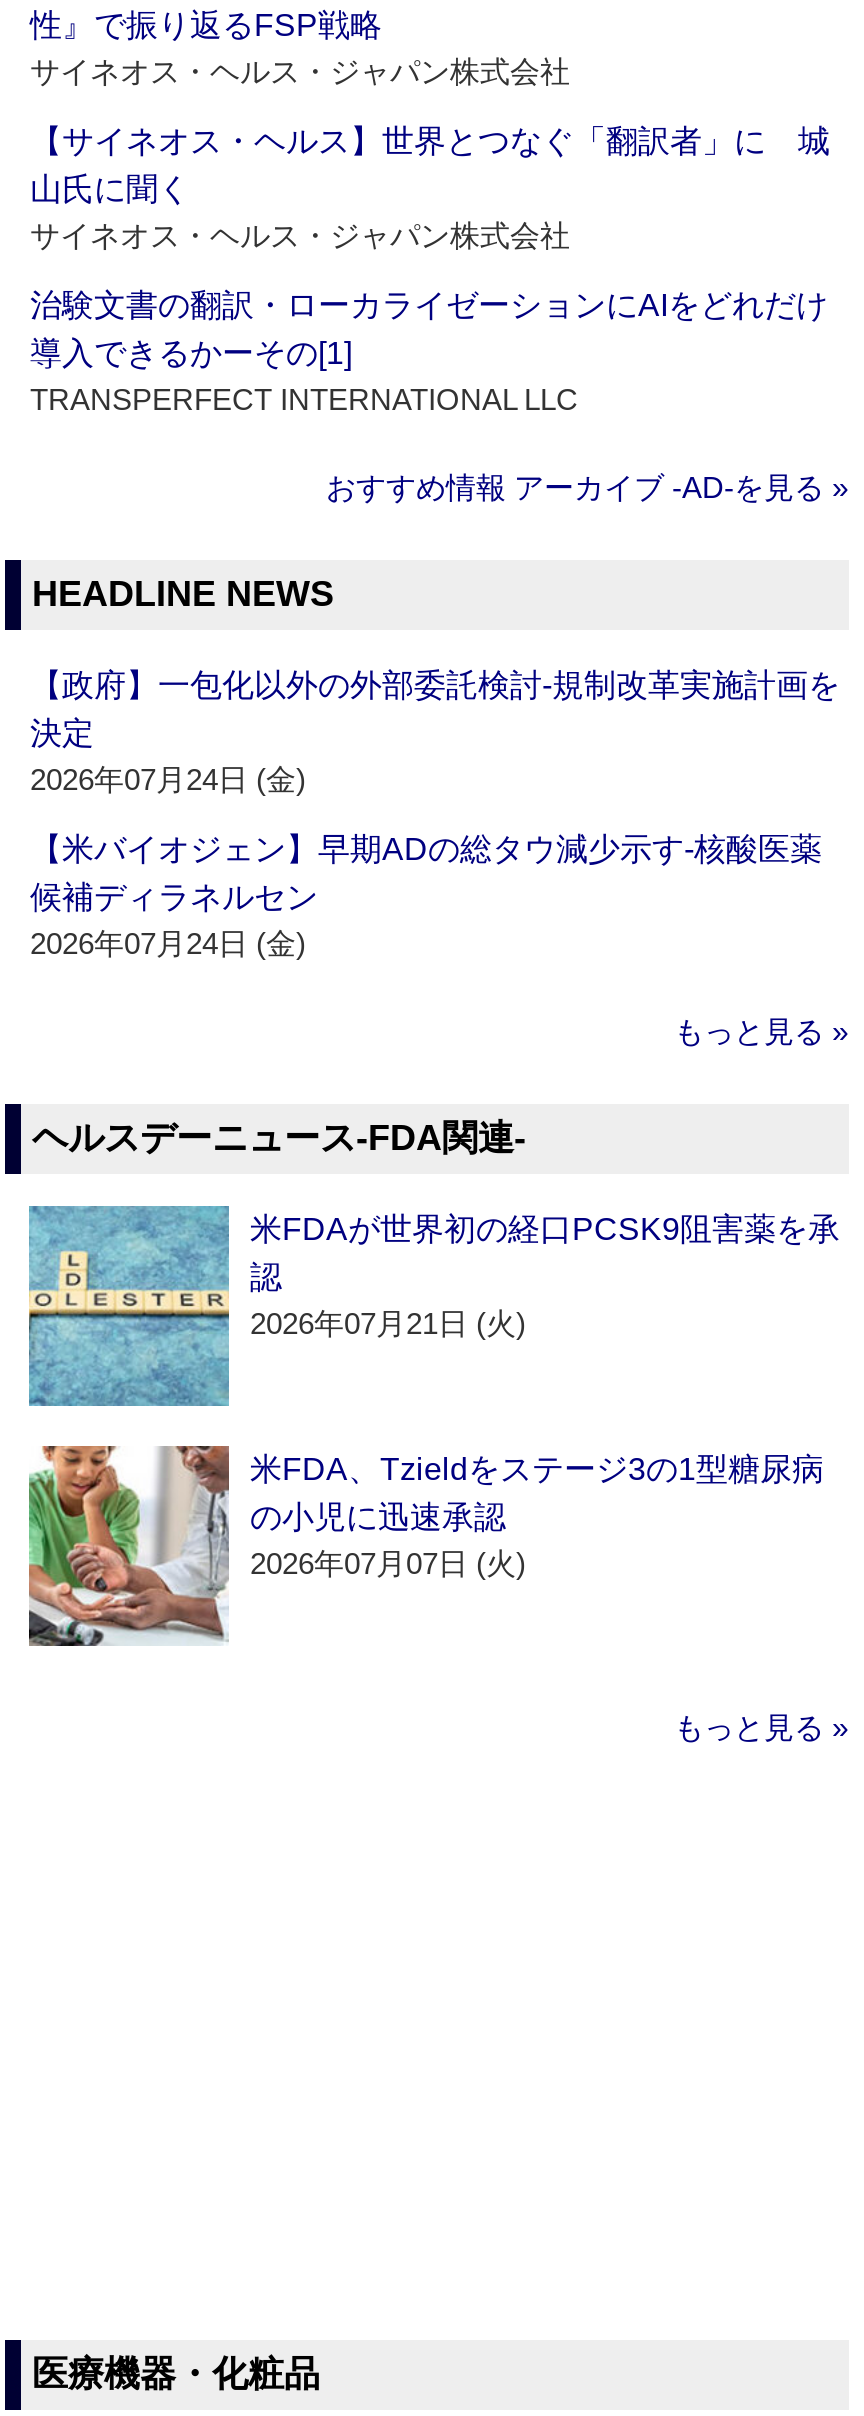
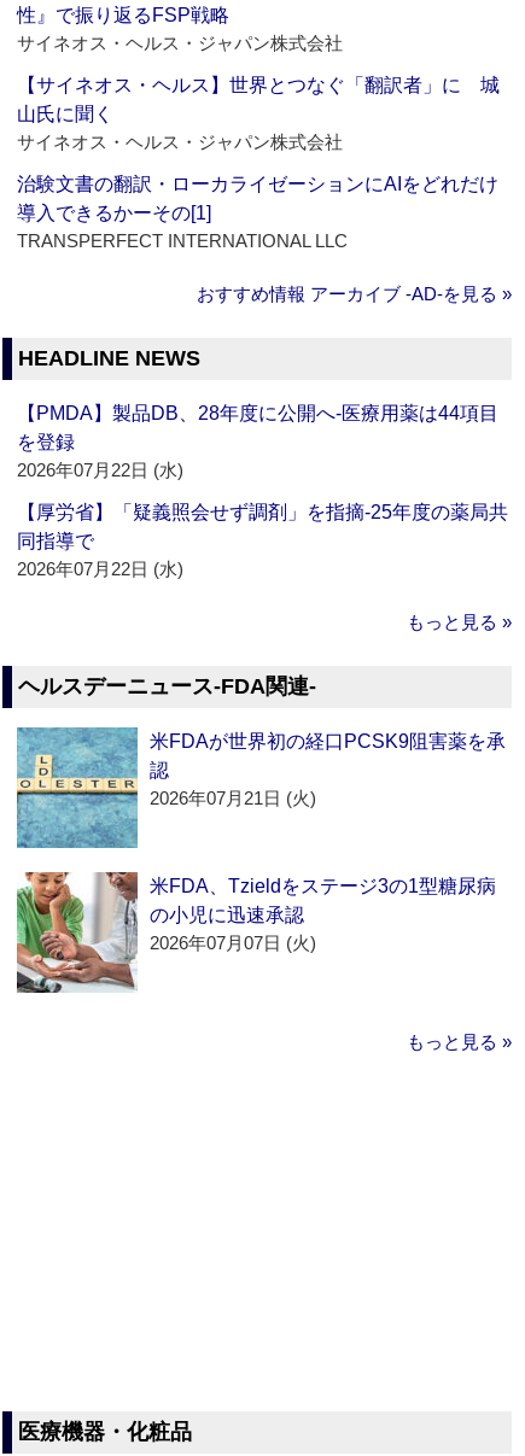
- 【政府】一包化以外の外部委託検討‐規制改革実施計画を
- 決定
- 2026年07月24日 (金)
+ 【PMDA】製品DB、28年度に公開へ‐医療用薬は44項目
+ を登録
+ 2026年07月22日 (水)

- 【米バイオジェン】早期ADの総タウ減少示す‐核酸医薬
- 候補ディラネルセン
- 2026年07月24日 (金)
+ 【厚労省】「疑義照会せず調剤」を指摘‐25年度の薬局共
+ 同指導で
+ 2026年07月22日 (水)
